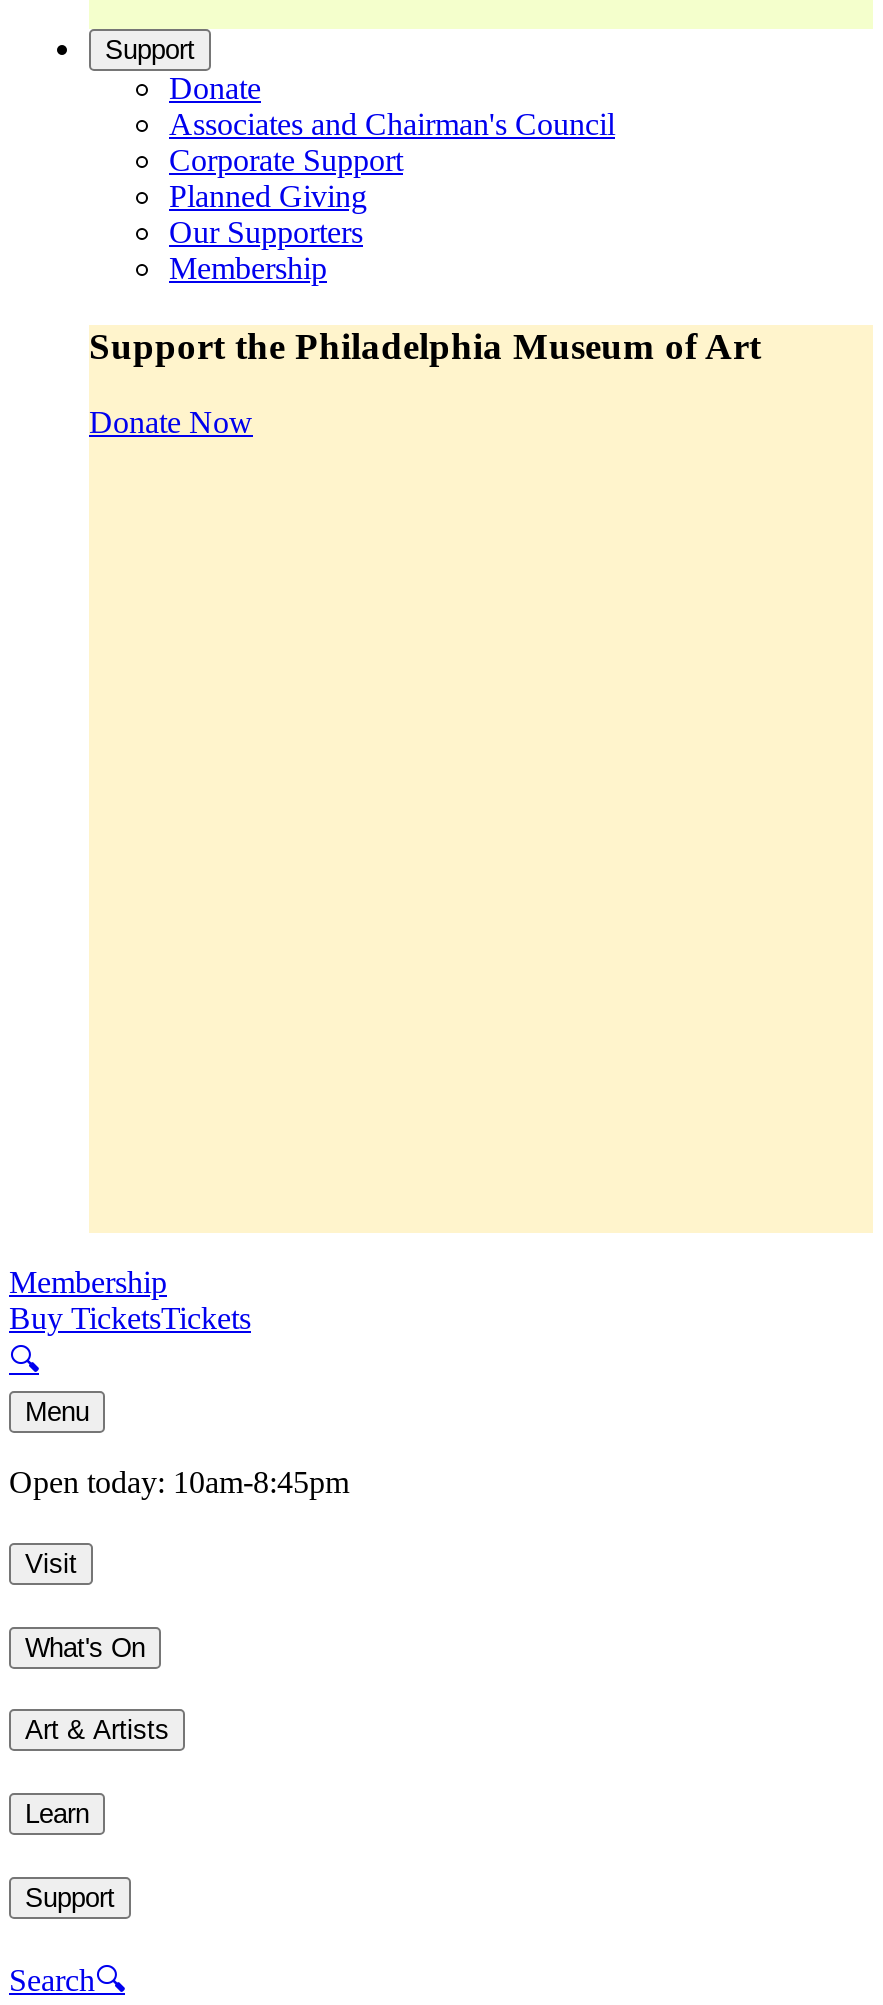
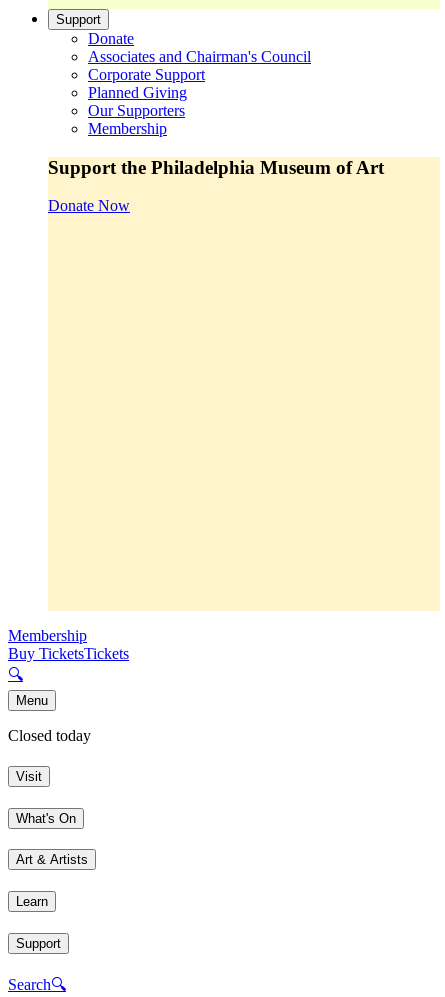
- Open today: 10am-8:45pm
+ Closed today
